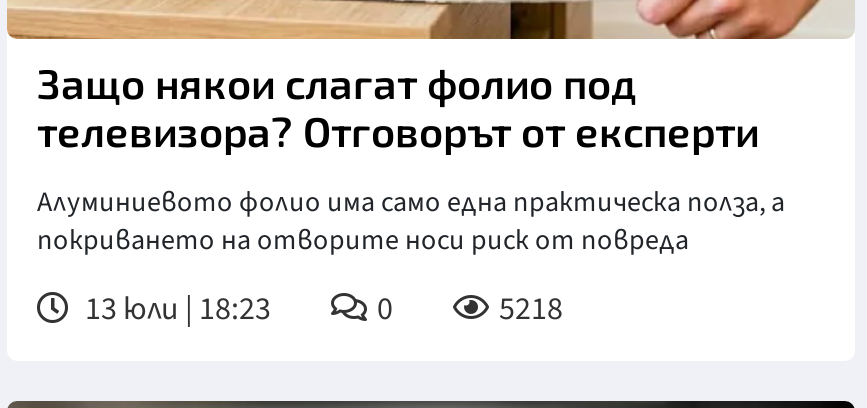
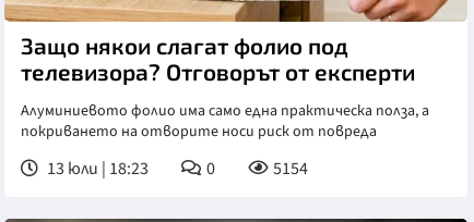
- 5218
+ 5154
